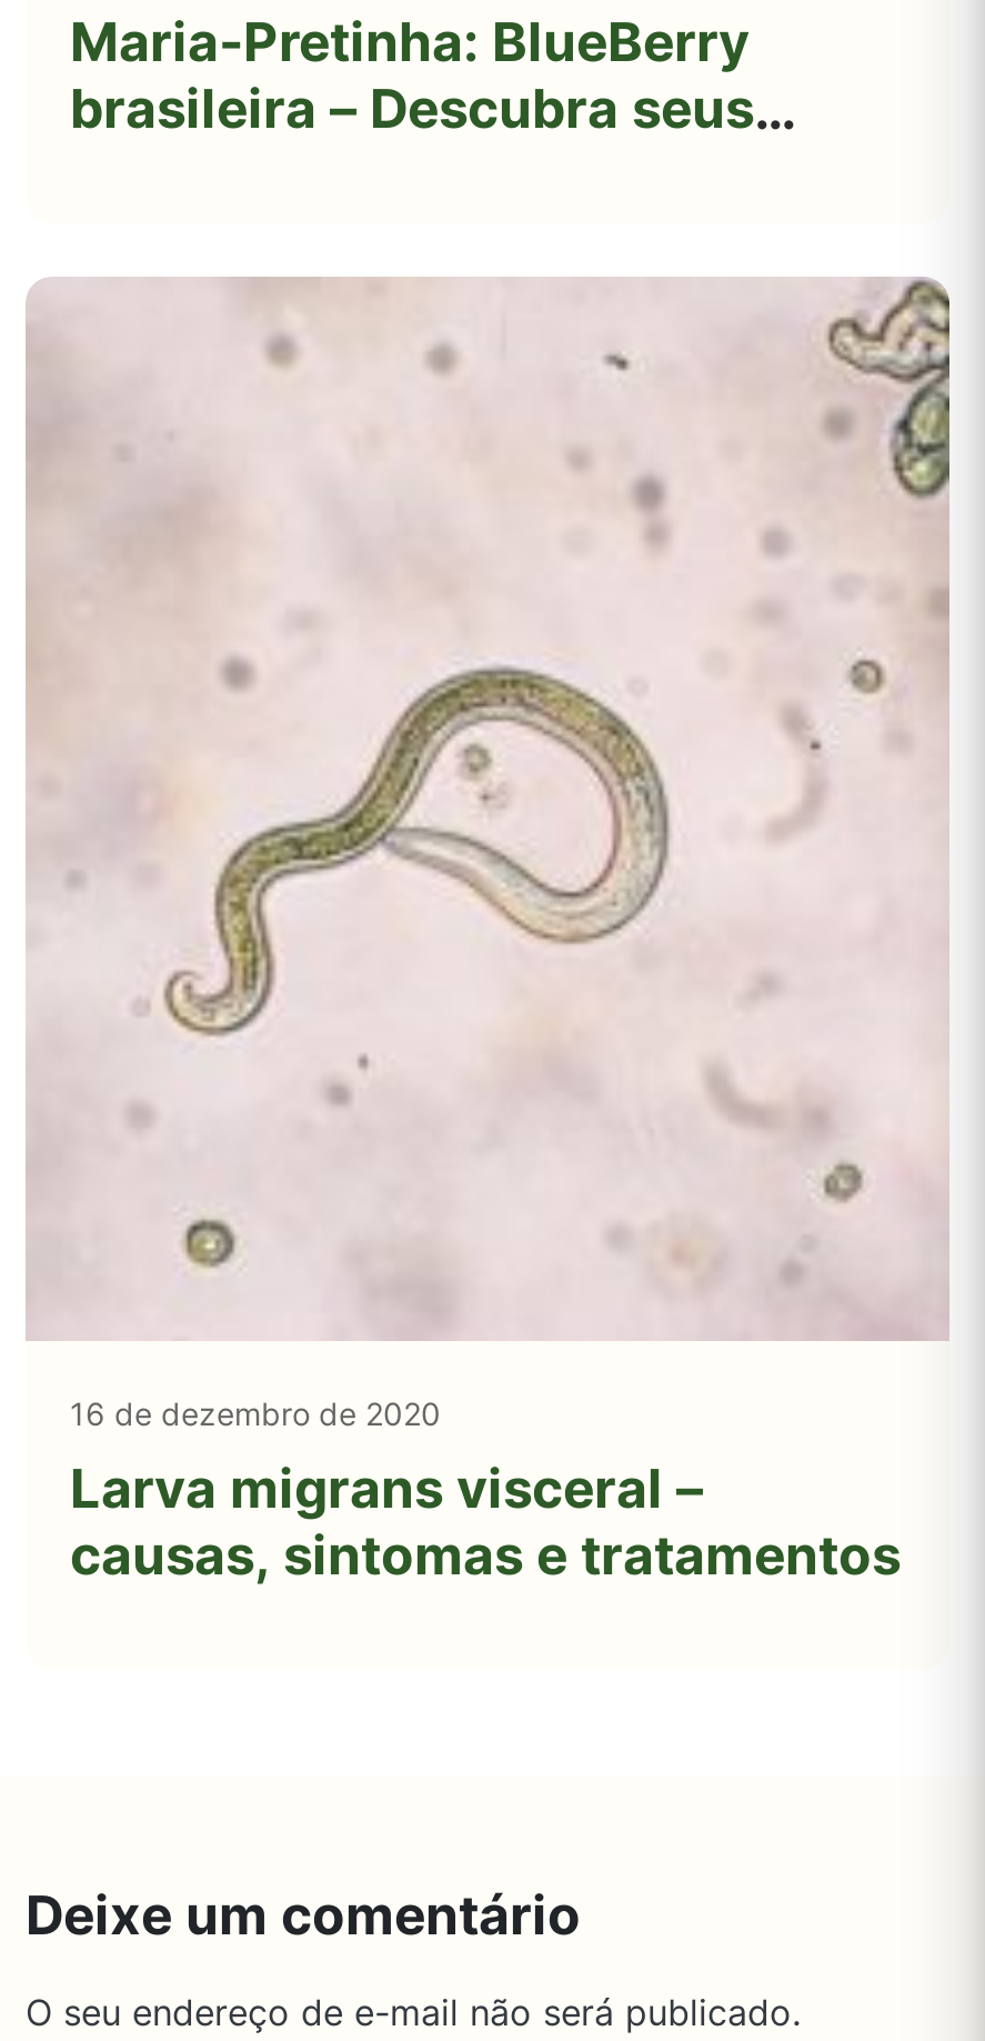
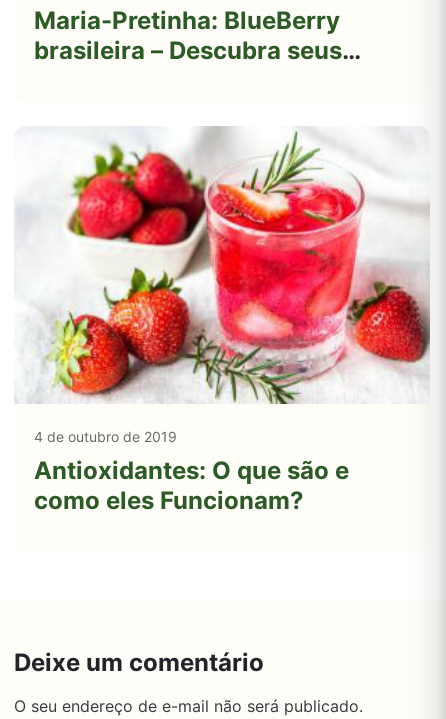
- [image]
- 16 de dezembro de 2020
- Larva migrans visceral –
- causas, sintomas e tratamentos
+ [image]
+ 4 de outubro de 2019
+ Antioxidantes: O que são e
+ como eles Funcionam?
